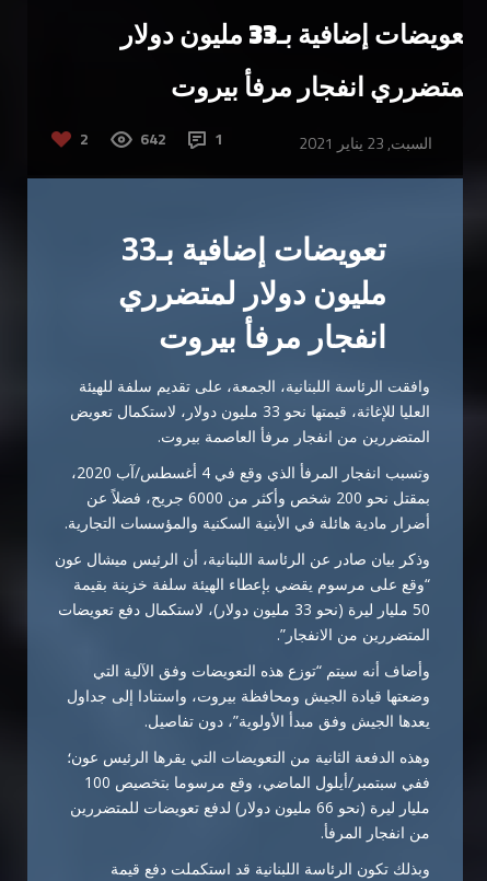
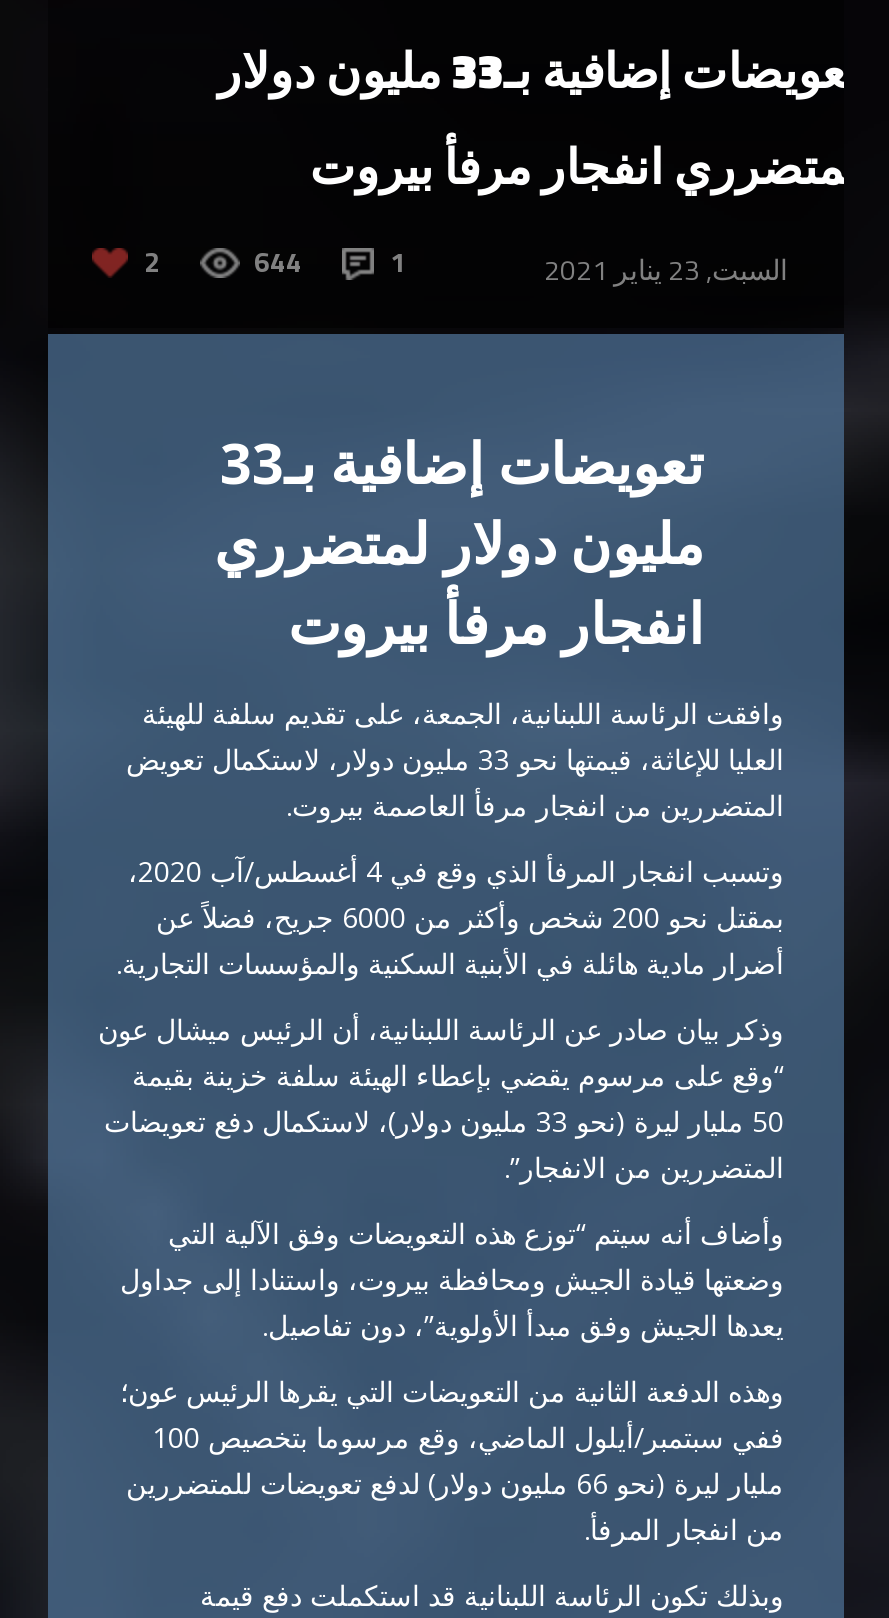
- 642
+ 644
